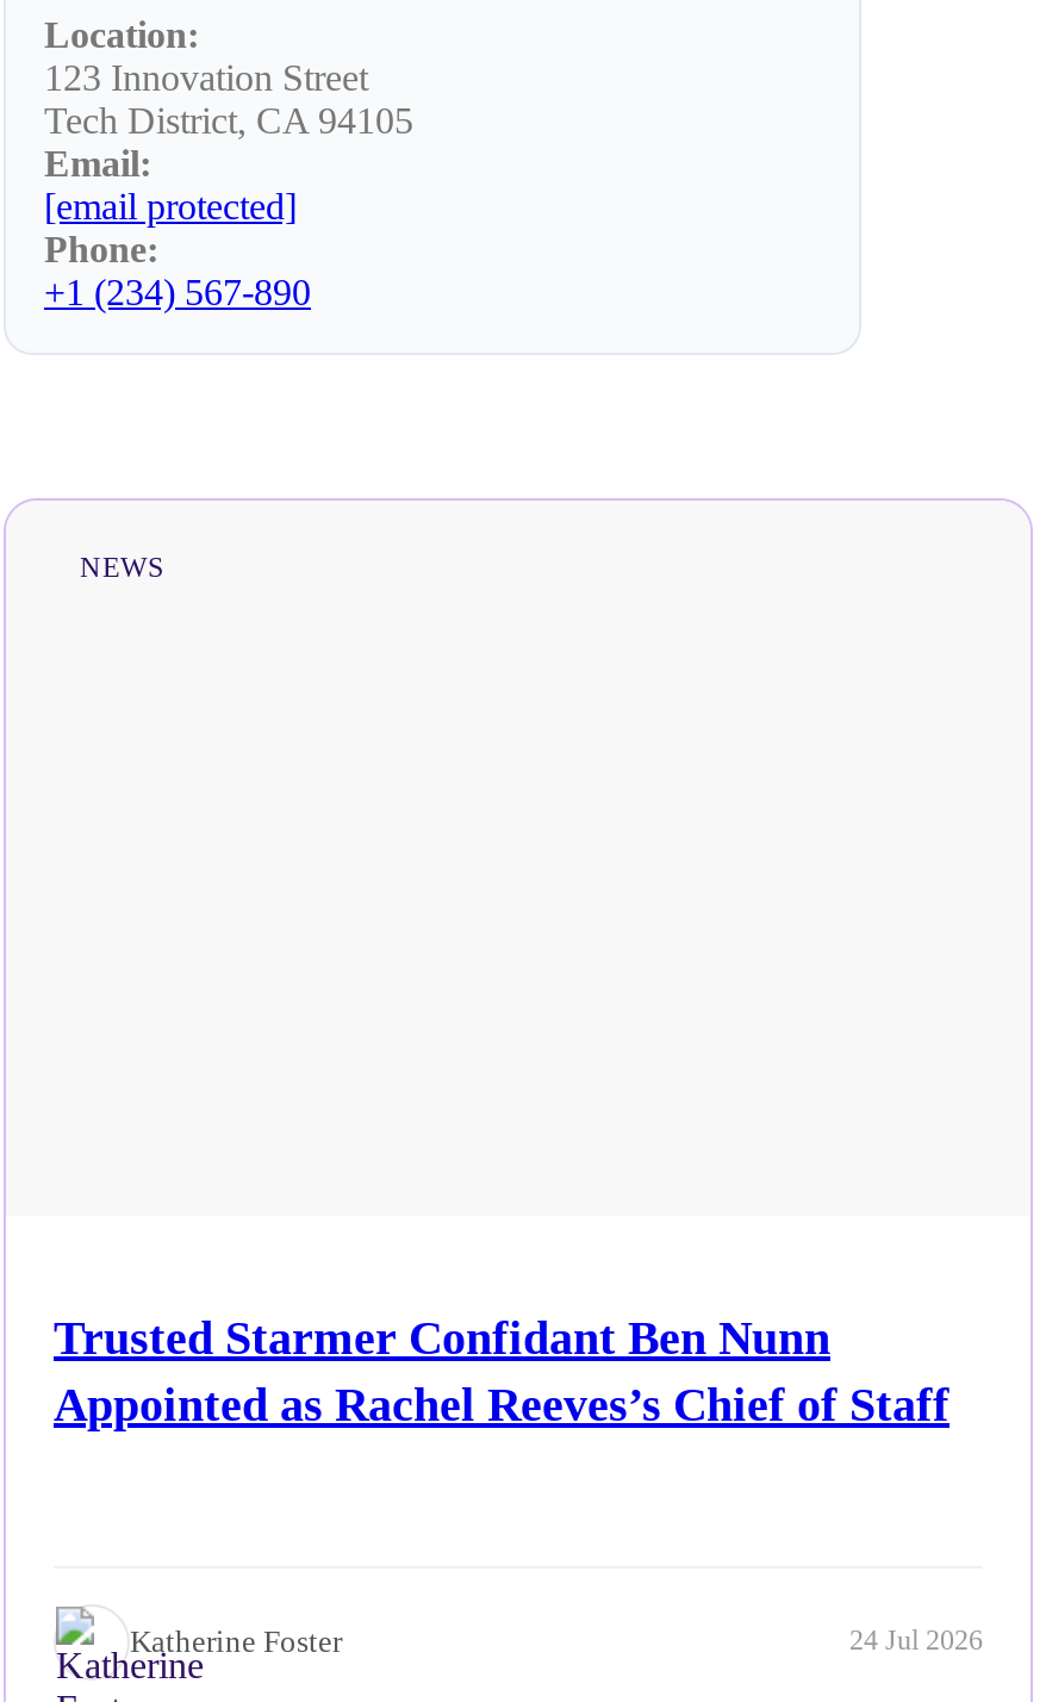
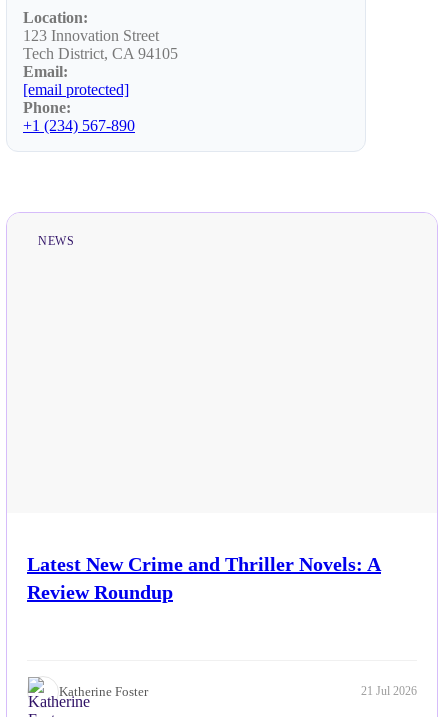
- Trusted Starmer Confidant Ben Nunn
- Appointed as Rachel Reeves’s Chief of Staff
+ Latest New Crime and Thriller Novels: A
+ Review Roundup

- 24 Jul 2026
+ 21 Jul 2026
